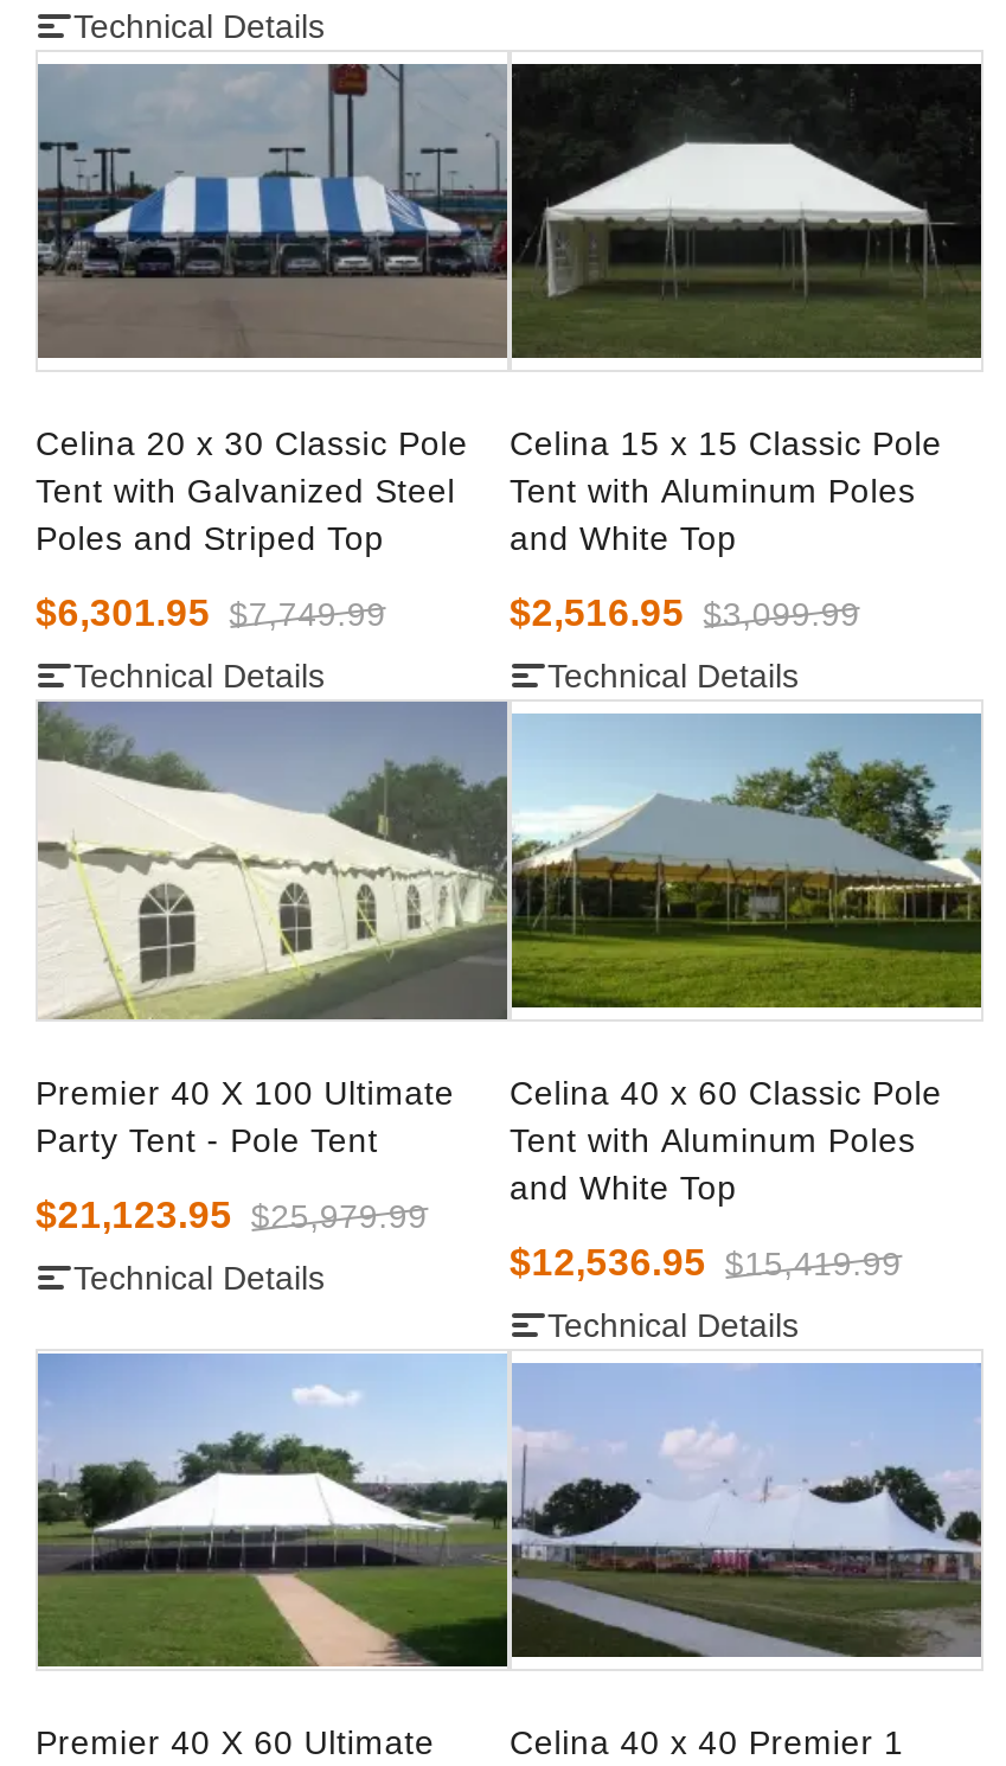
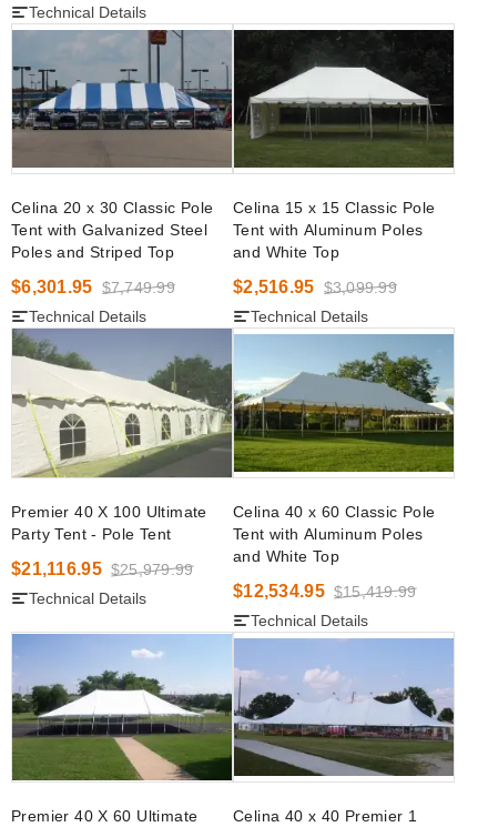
- $21,123.95 $25,979.99
+ $21,116.95 $25,979.99

- $12,536.95 $15,419.99
+ $12,534.95 $15,419.99
